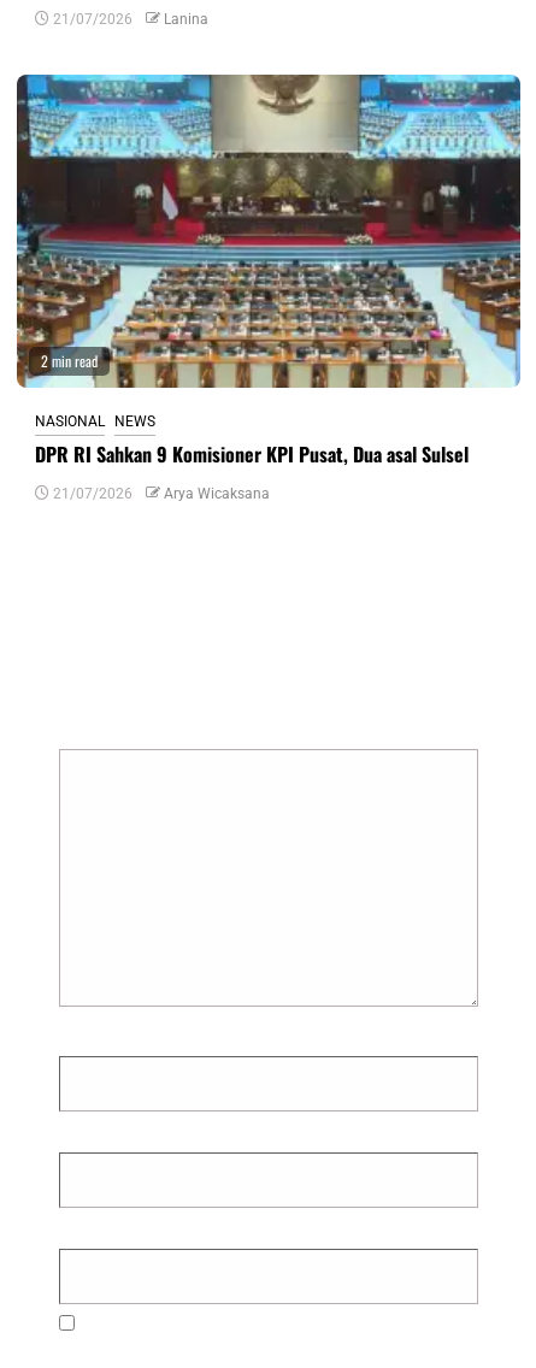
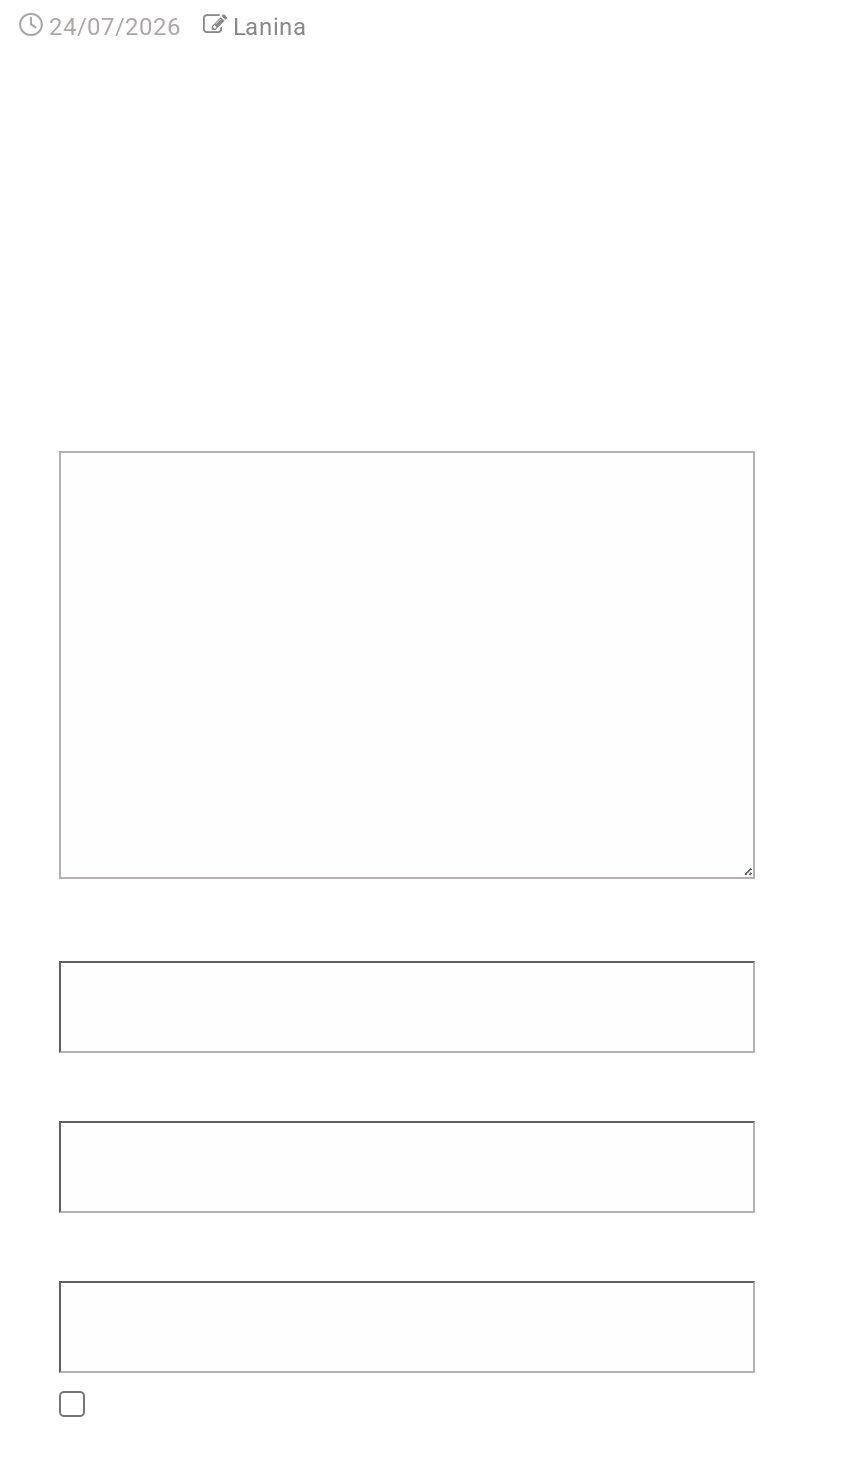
- 21/07/2026 Lanina
+ 24/07/2026 Lanina

- [image]
- 2 min read
- NASIONAL NEWS
- DPR RI Sahkan 9 Komisioner KPI Pusat, Dua asal Sulsel
- 21/07/2026
- Arya Wicaksana
